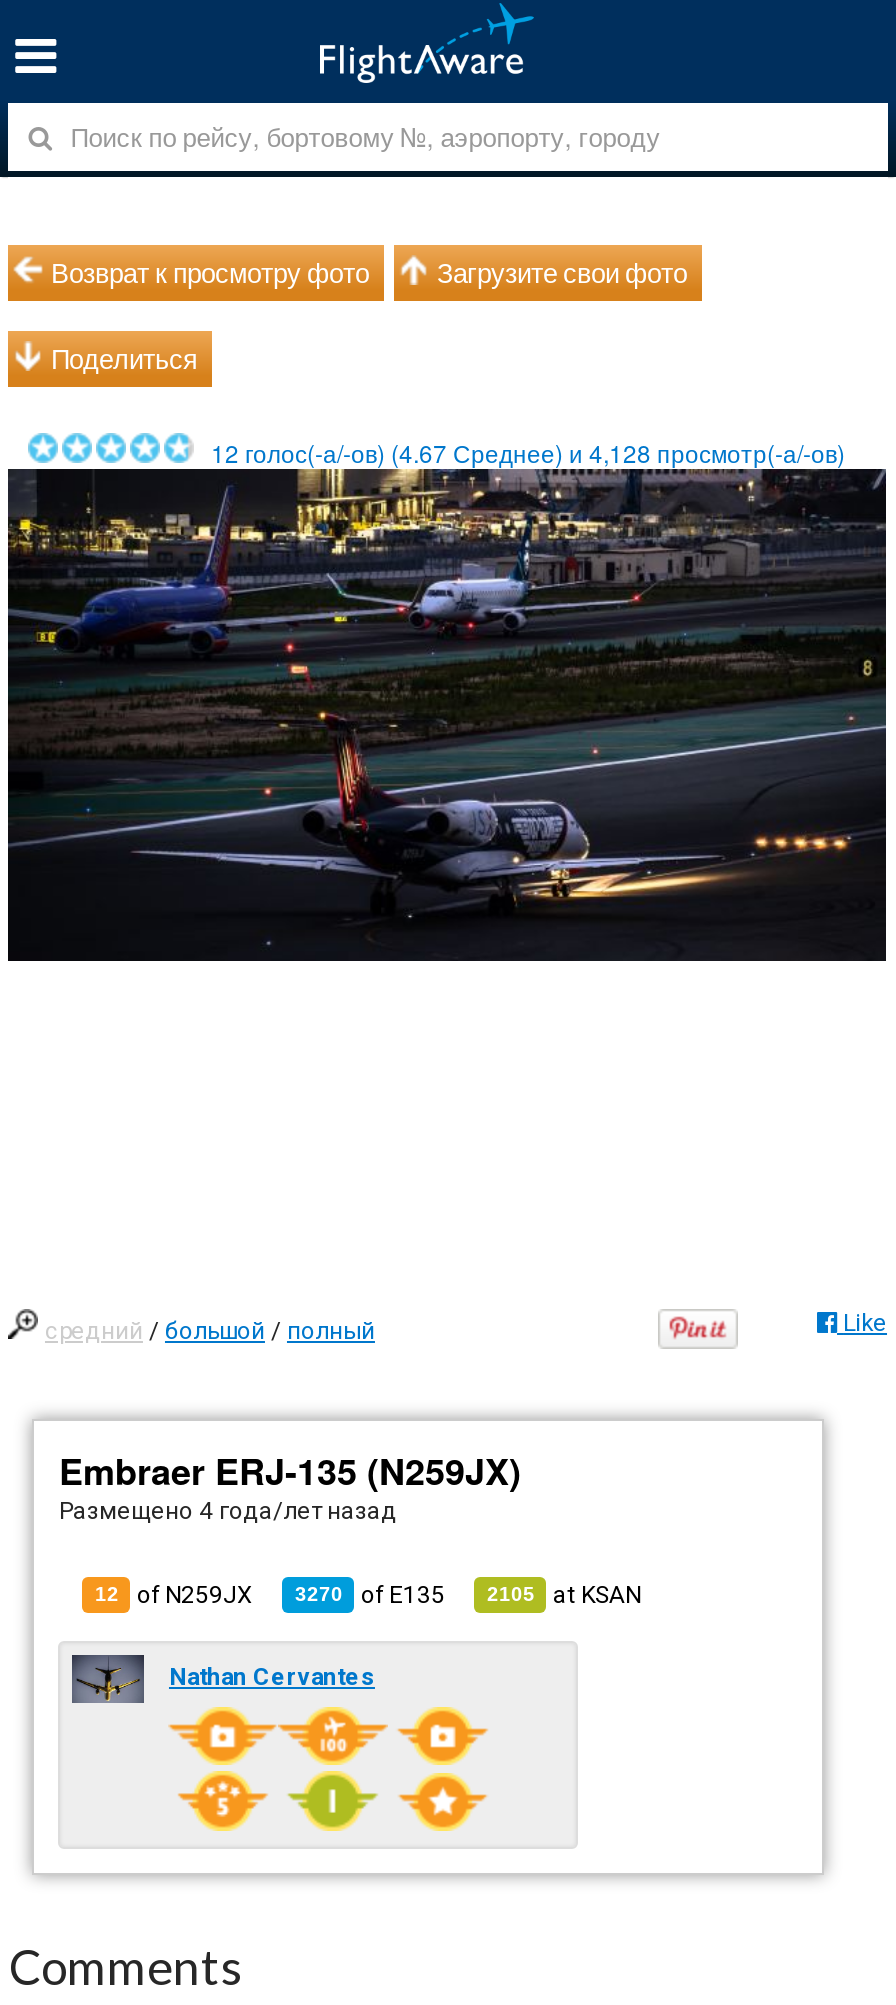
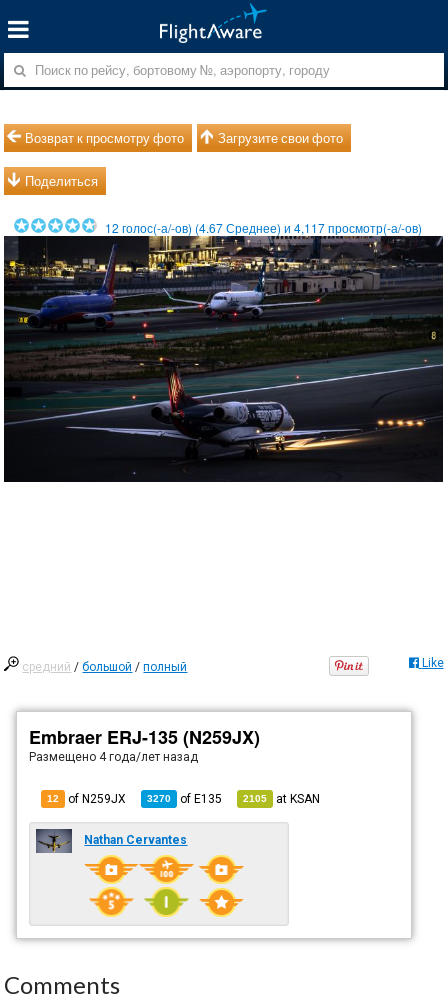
- 12 голос(-а/-ов) (4.67 Среднее) и 4,128 просмотр(-а/-ов)
+ 12 голос(-а/-ов) (4.67 Среднее) и 4,117 просмотр(-а/-ов)
